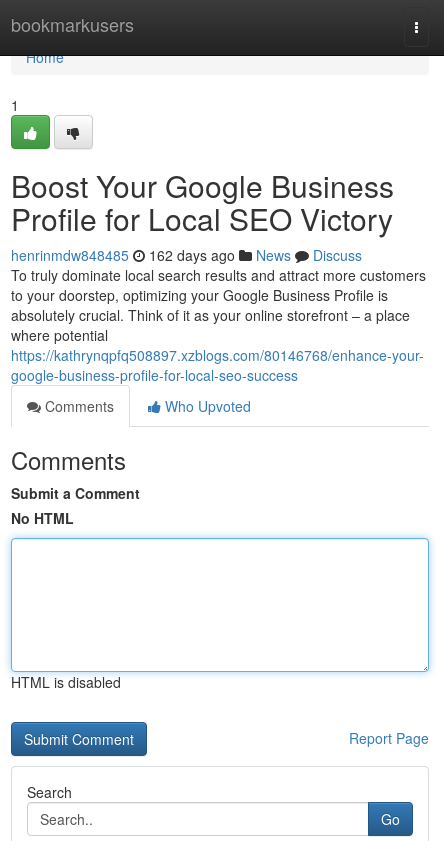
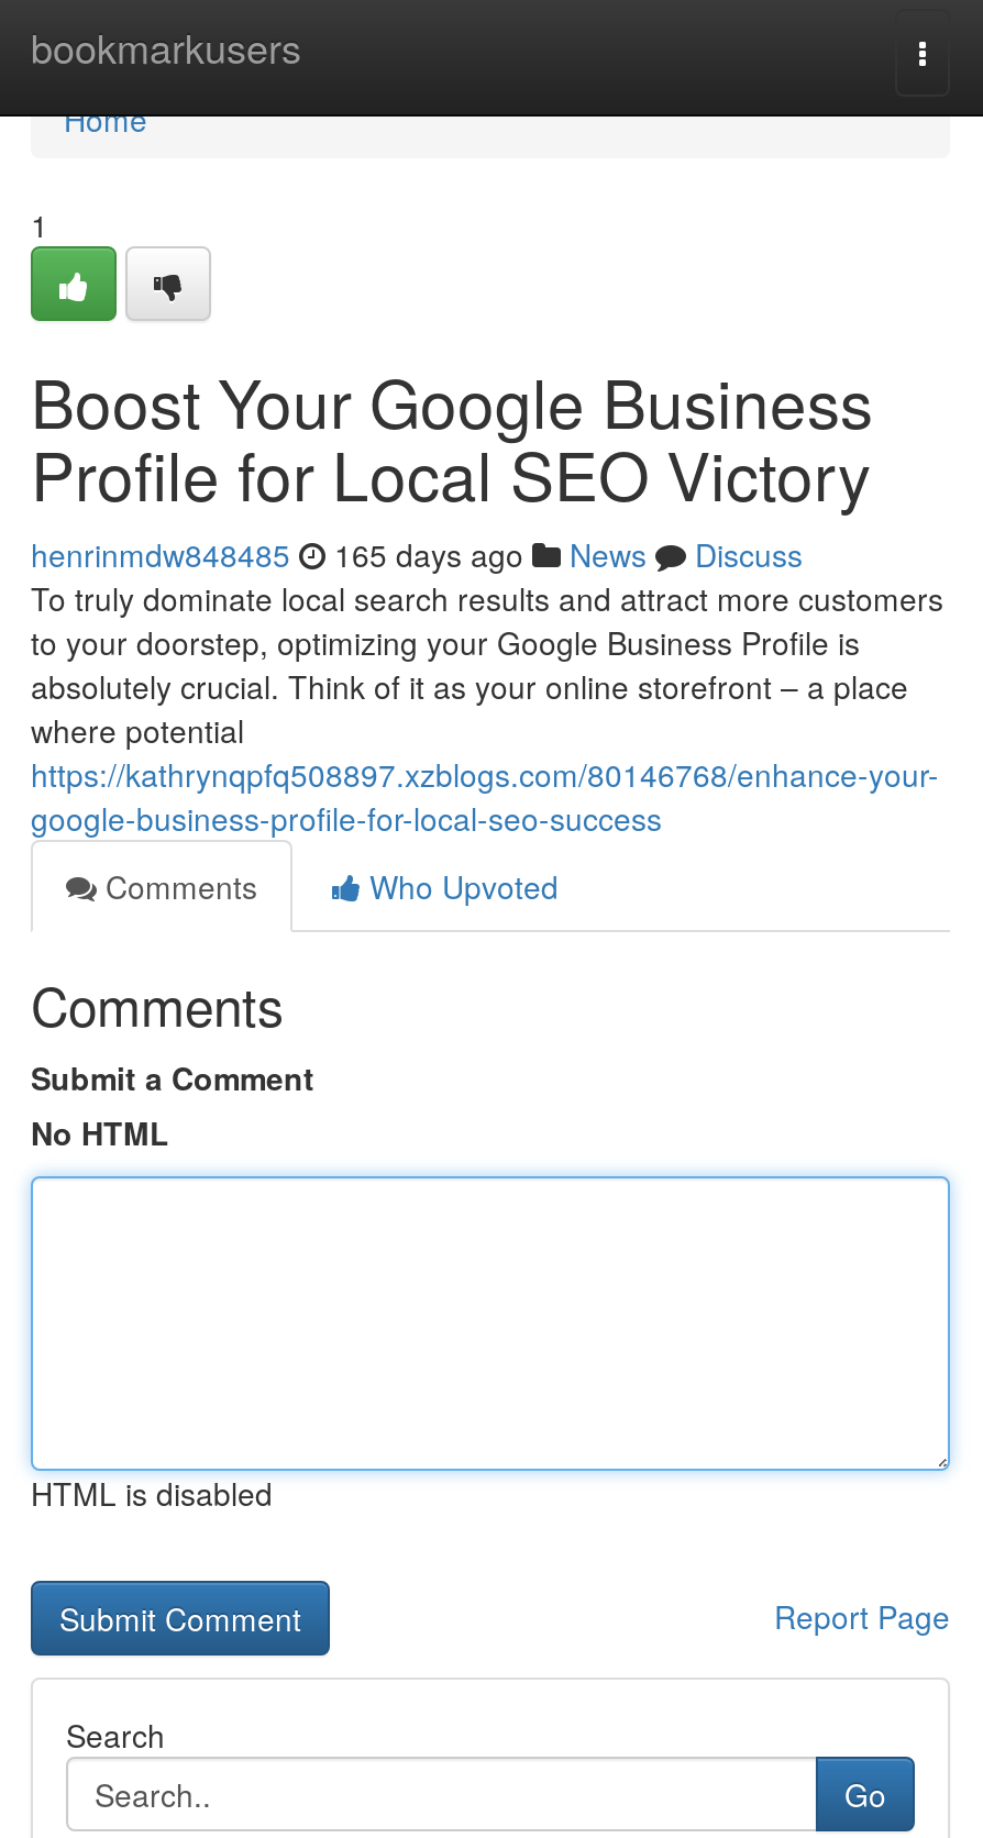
- henrinmdw848485 162 days ago News Discuss
+ henrinmdw848485 165 days ago News Discuss
